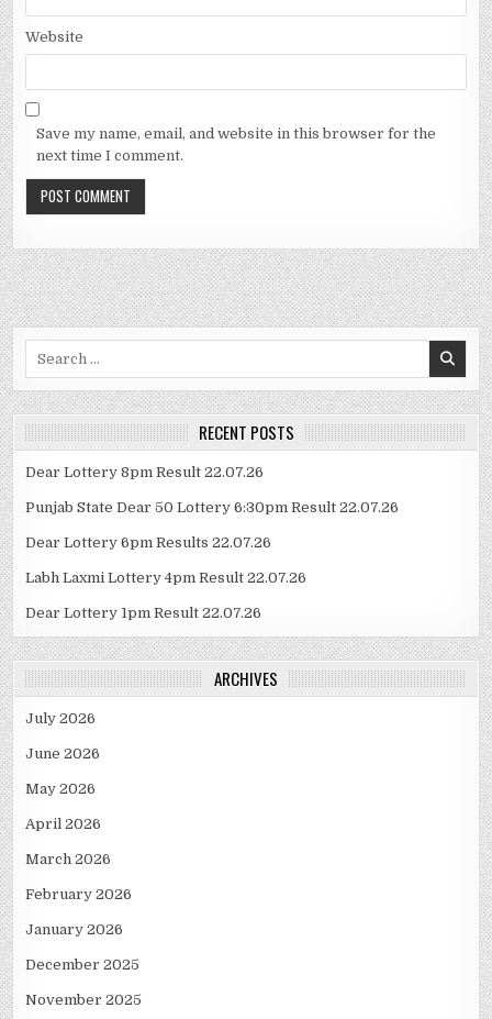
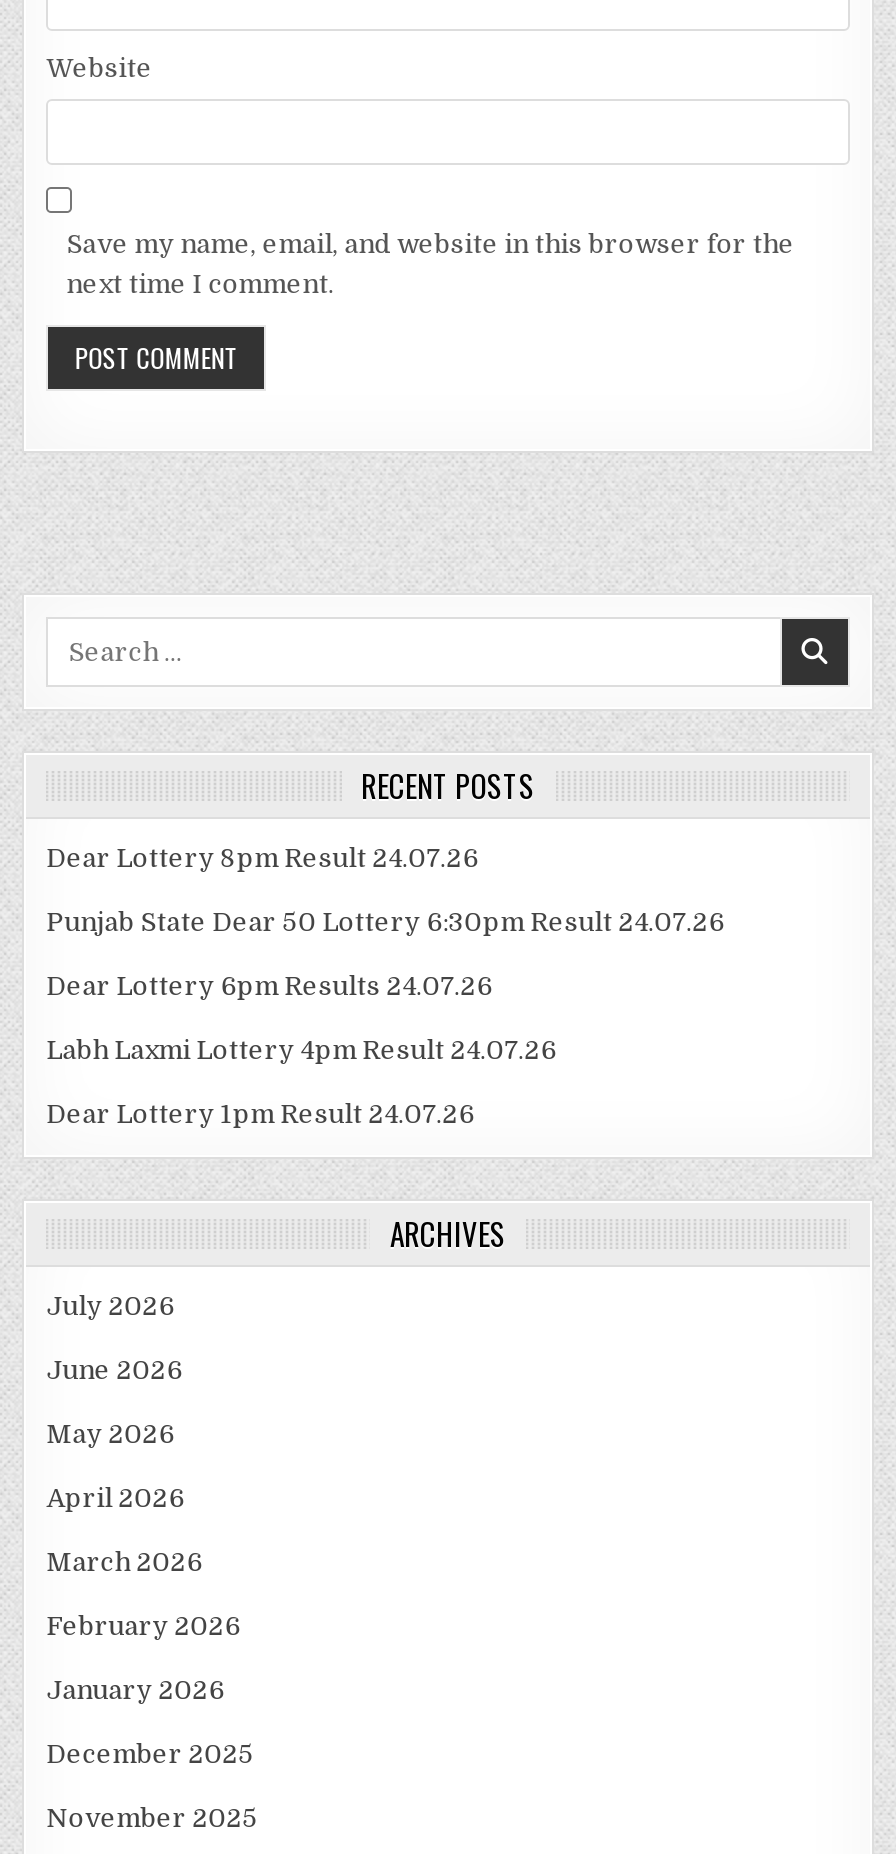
- Dear Lottery 8pm Result 22.07.26
+ Dear Lottery 8pm Result 24.07.26

- Punjab State Dear 50 Lottery 6:30pm Result 22.07.26
+ Punjab State Dear 50 Lottery 6:30pm Result 24.07.26

- Dear Lottery 6pm Results 22.07.26
+ Dear Lottery 6pm Results 24.07.26

- Labh Laxmi Lottery 4pm Result 22.07.26
+ Labh Laxmi Lottery 4pm Result 24.07.26

- Dear Lottery 1pm Result 22.07.26
+ Dear Lottery 1pm Result 24.07.26
